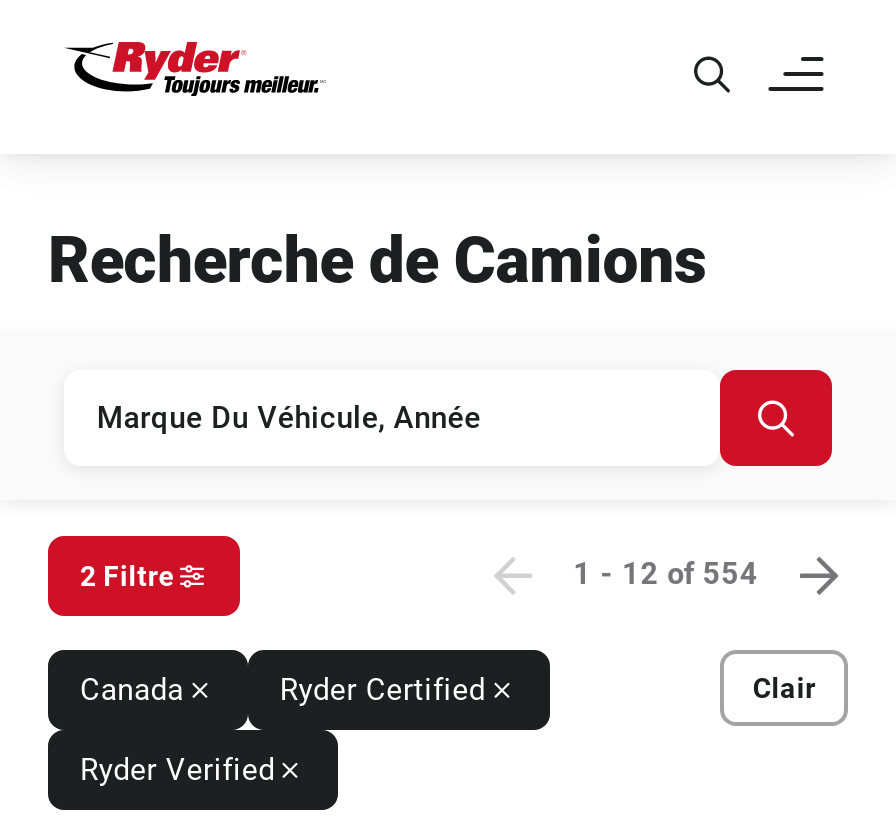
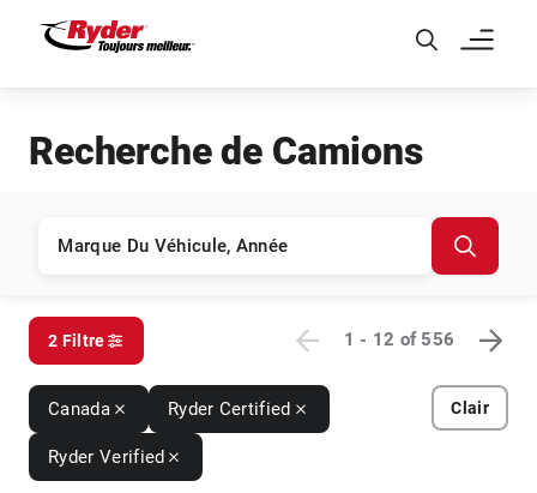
- 1 - 12 of 554
+ 1 - 12 of 556
